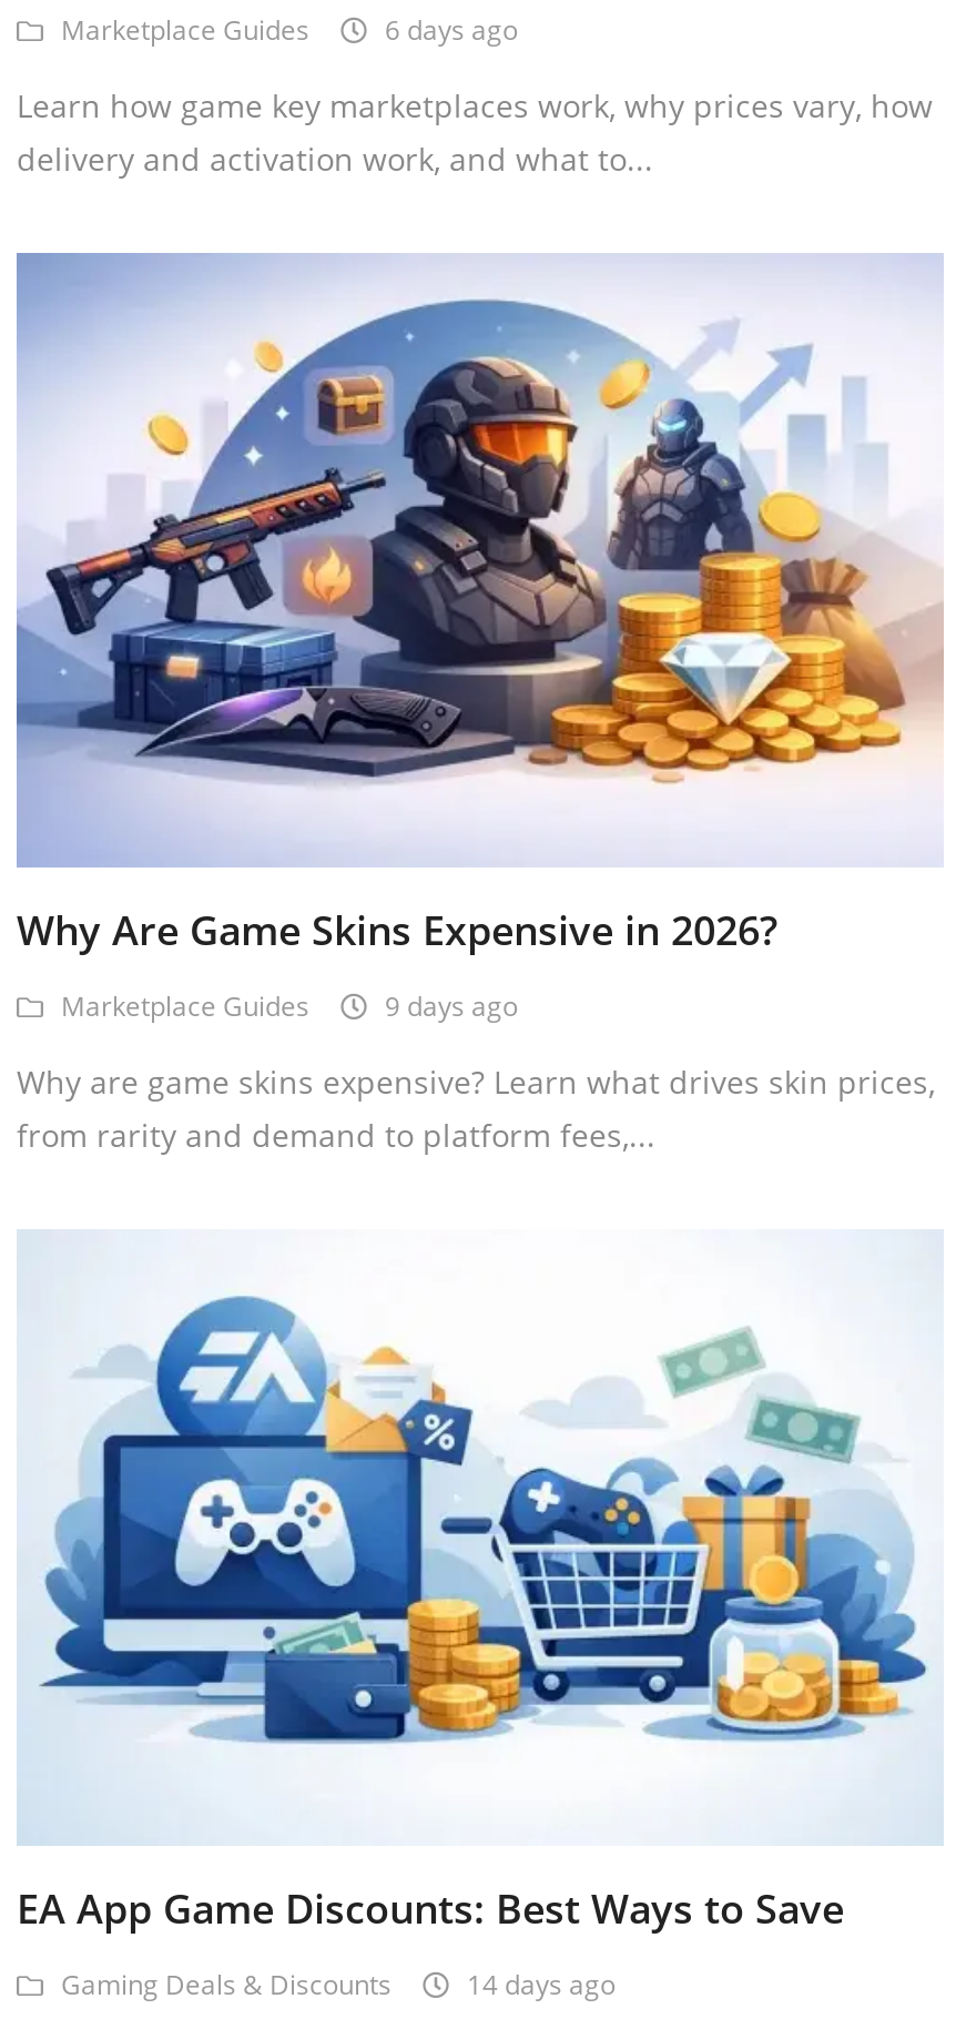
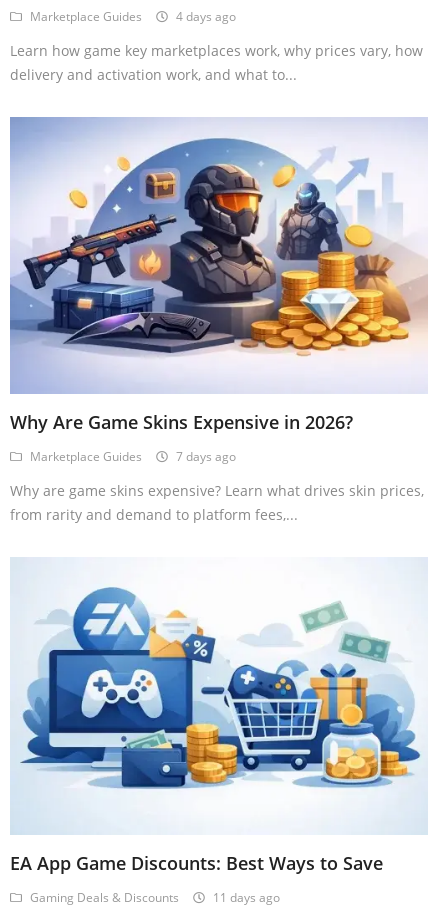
- Marketplace Guides 6 days ago
+ Marketplace Guides 4 days ago

- Marketplace Guides 9 days ago
+ Marketplace Guides 7 days ago

- Gaming Deals & Discounts 14 days ago
+ Gaming Deals & Discounts 11 days ago
